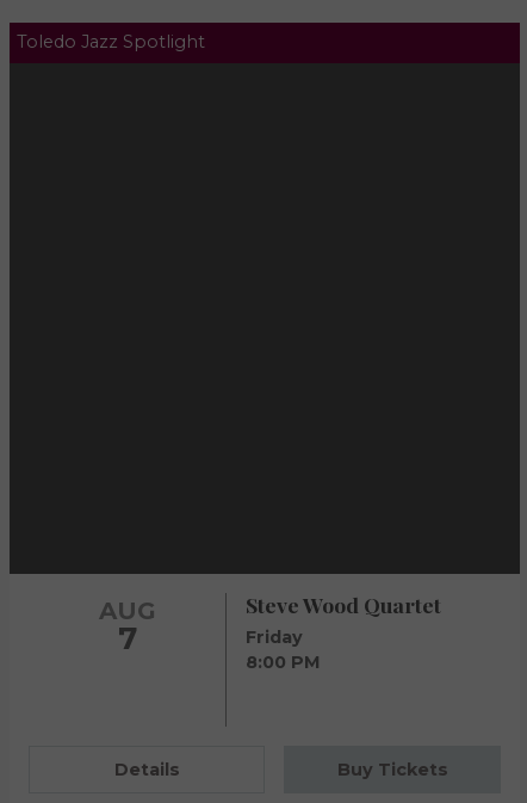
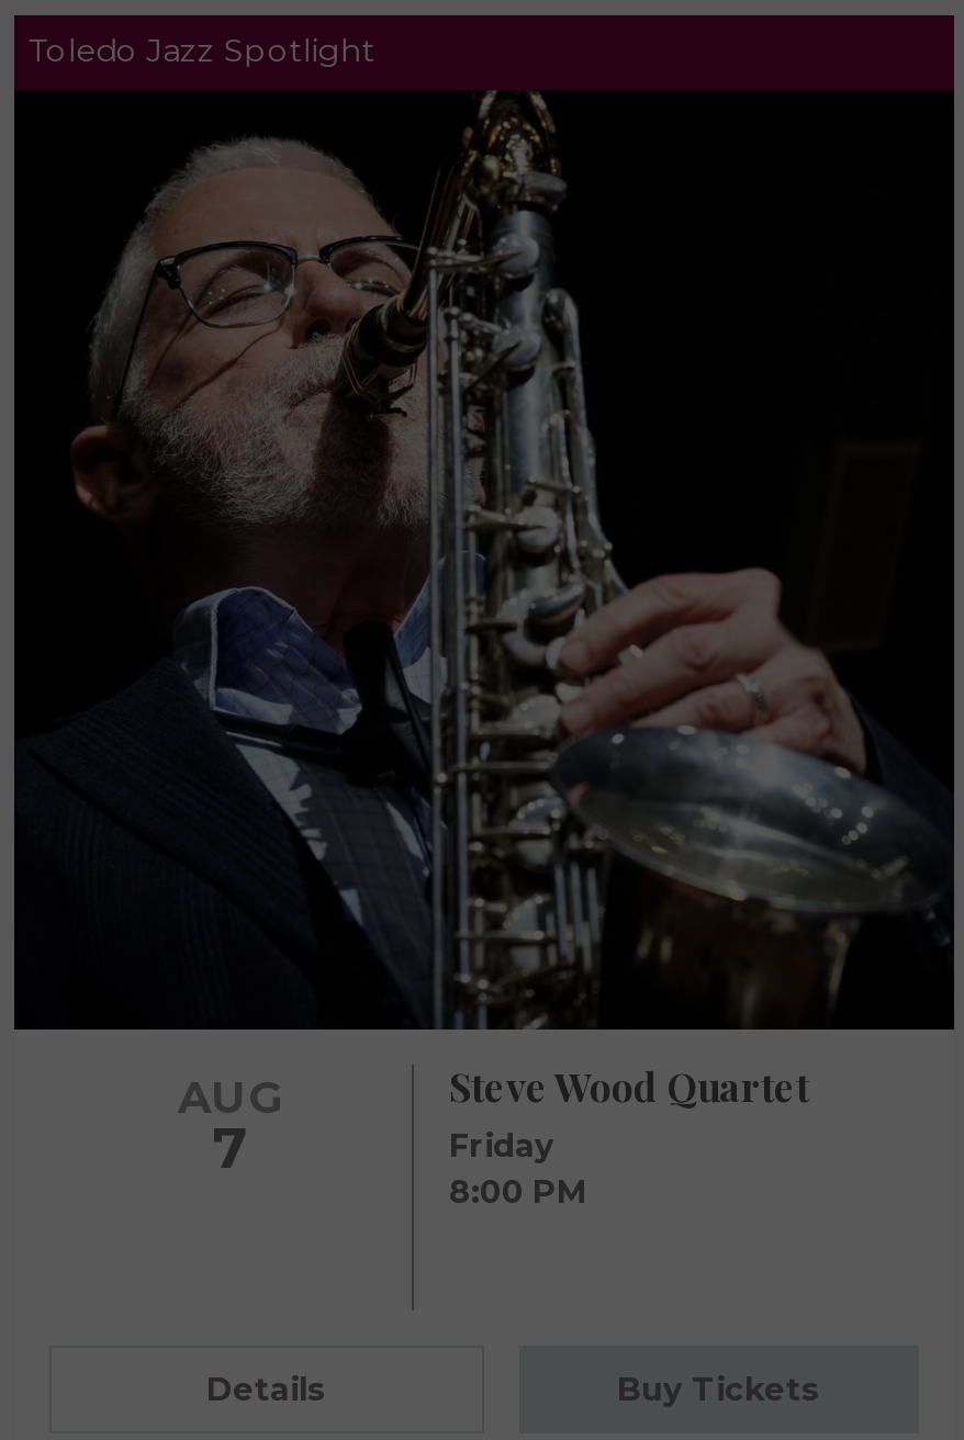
+ [image]
